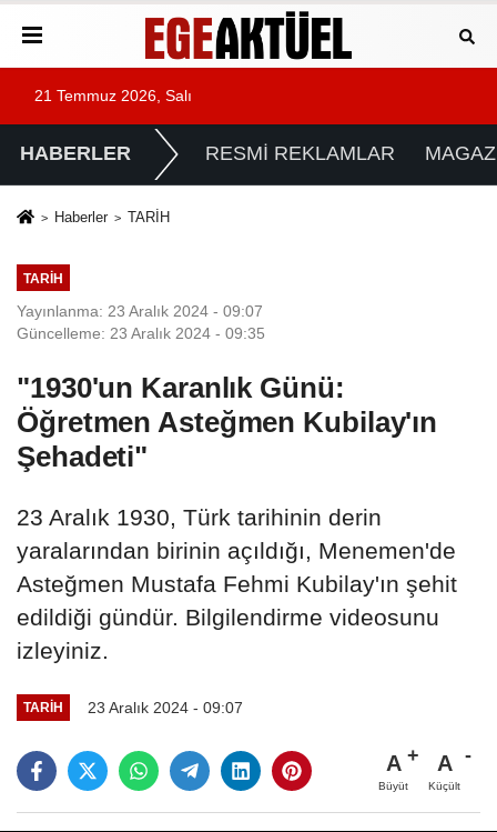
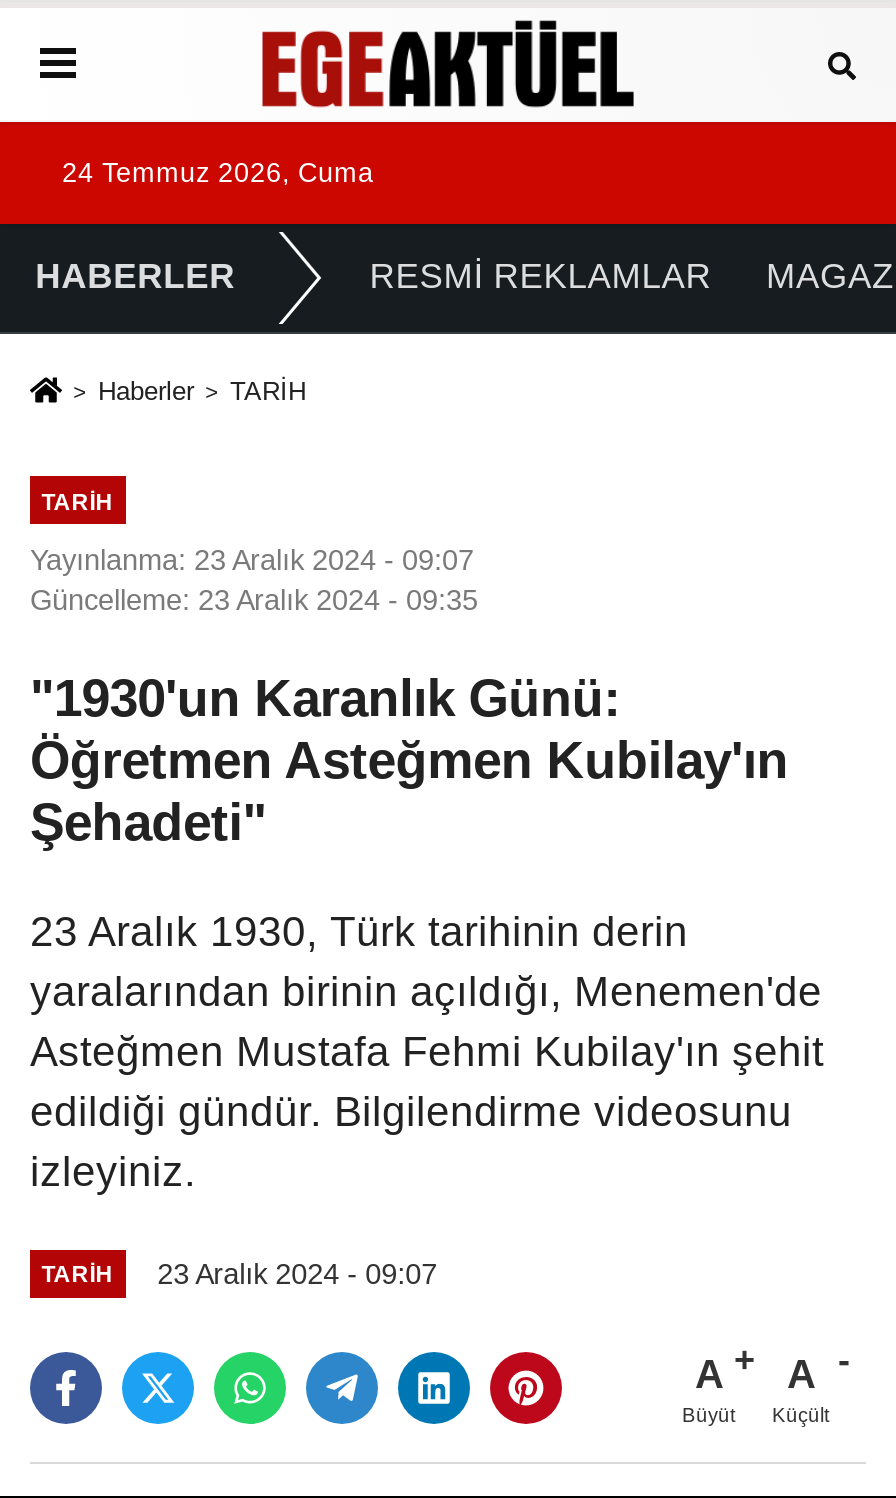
- 21 Temmuz 2026, Salı
+ 24 Temmuz 2026, Cuma
